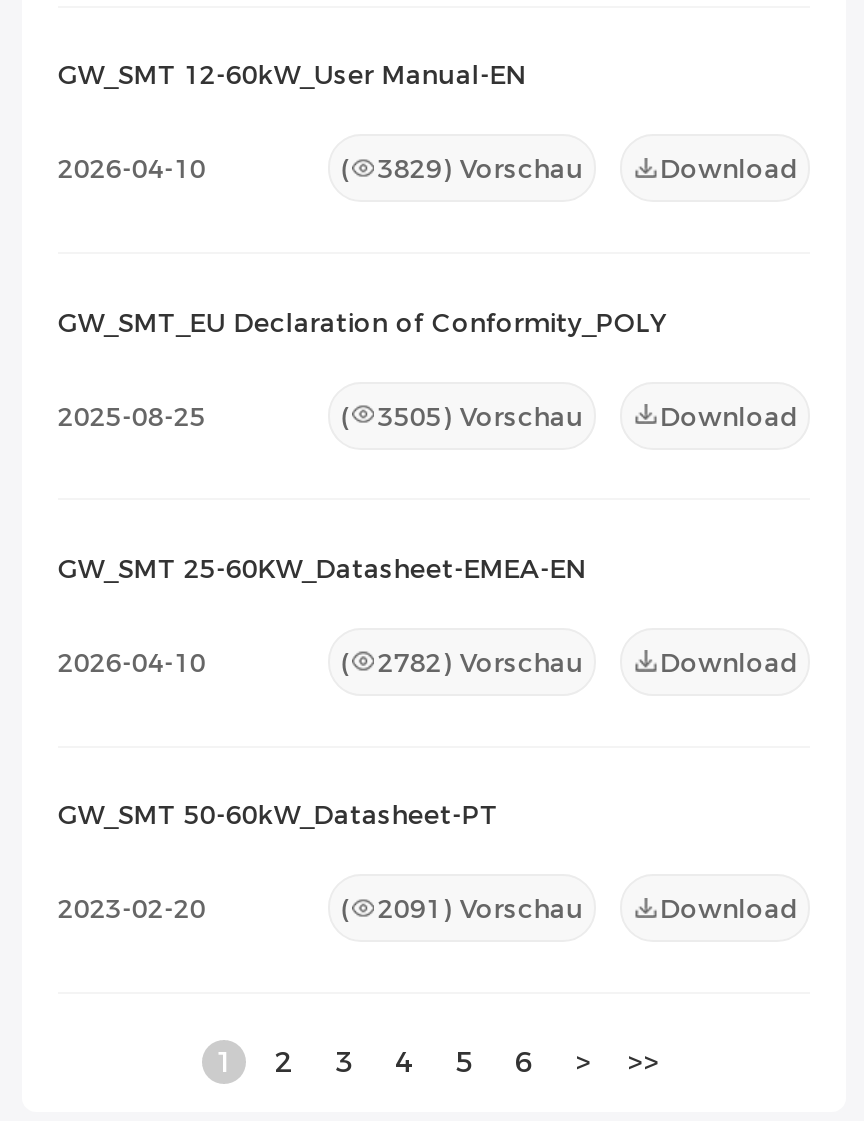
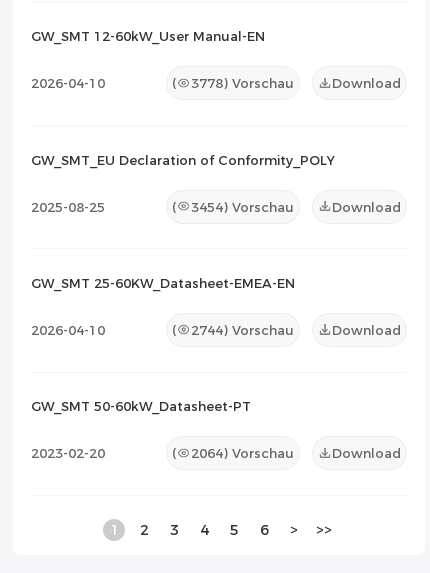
- 3829) Vorschau
+ 3778) Vorschau

- 3505) Vorschau
+ 3454) Vorschau

- 2782) Vorschau
+ 2744) Vorschau

- 2091) Vorschau
+ 2064) Vorschau
